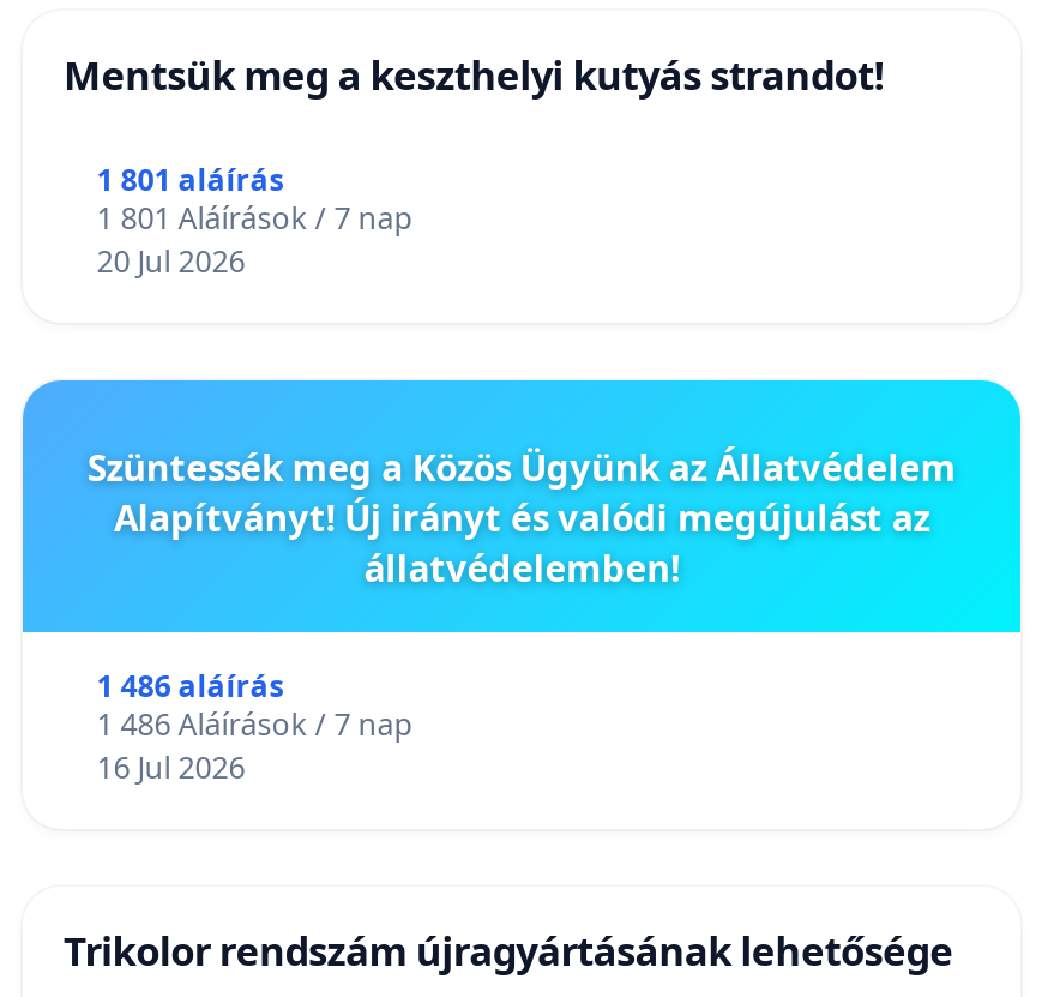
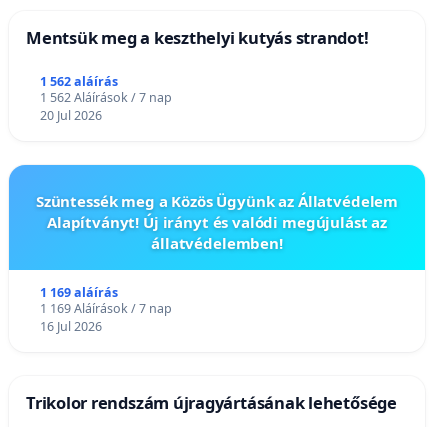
- 1 801 aláírás
+ 1 562 aláírás

- 1 801 Aláírások / 7 nap
+ 1 562 Aláírások / 7 nap

- 1 486 aláírás
+ 1 169 aláírás

- 1 486 Aláírások / 7 nap
+ 1 169 Aláírások / 7 nap
